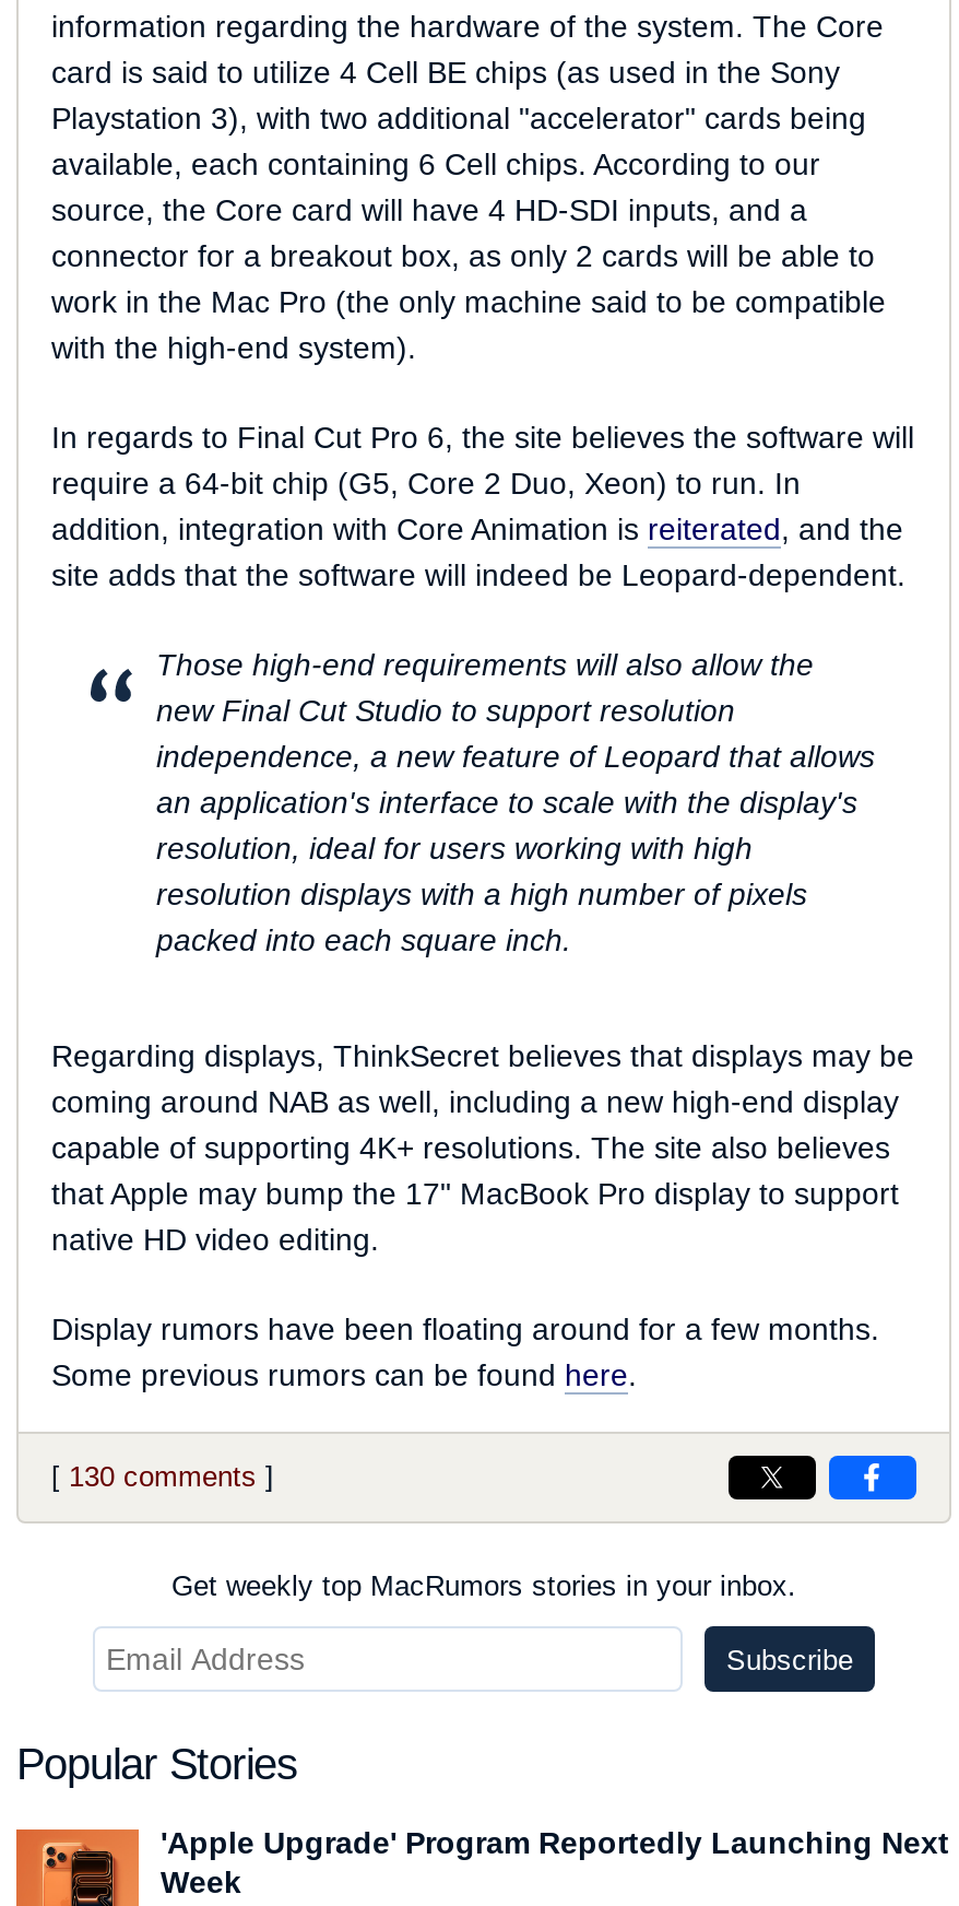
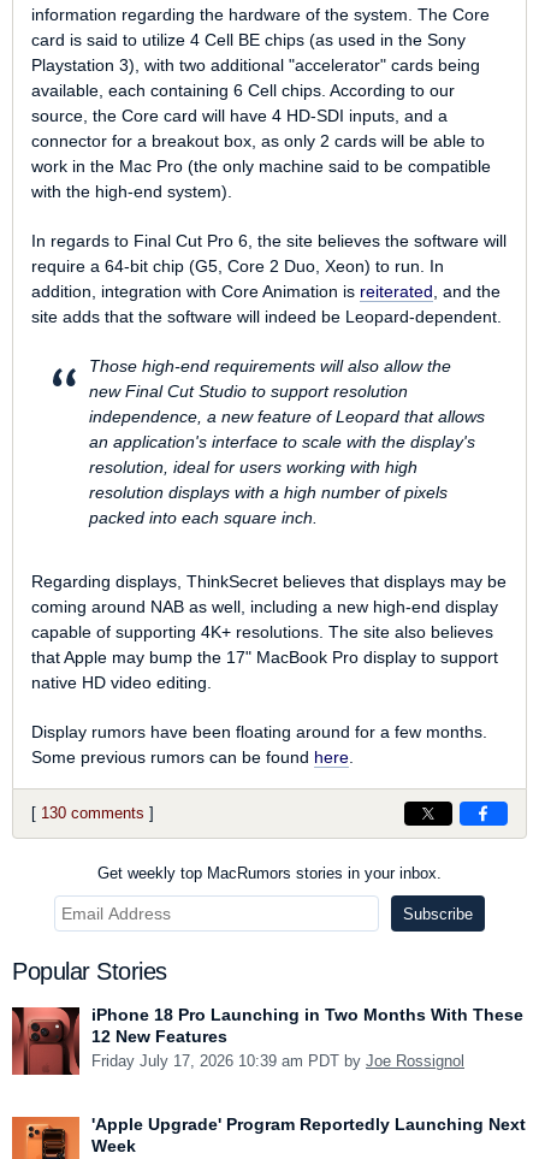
+ [image]
+ iPhone 18 Pro Launching in Two Months With These
+ 12 New Features
+ Friday July 17, 2026 10:39 am PDT by Joe Rossignol
